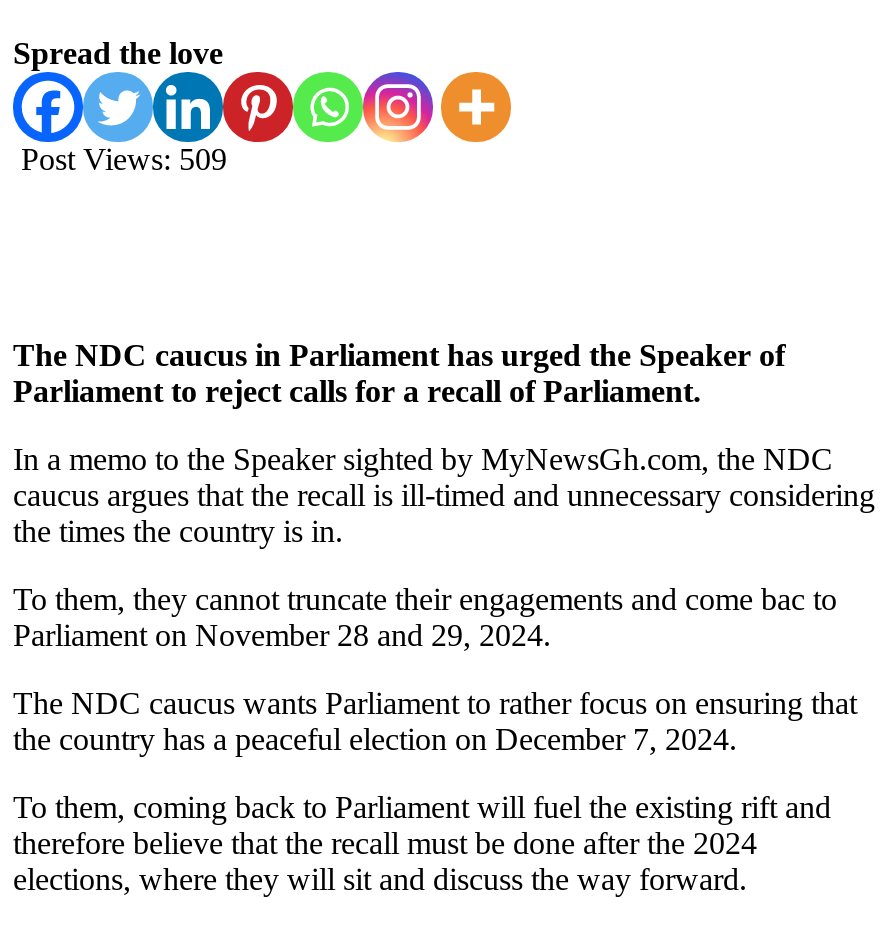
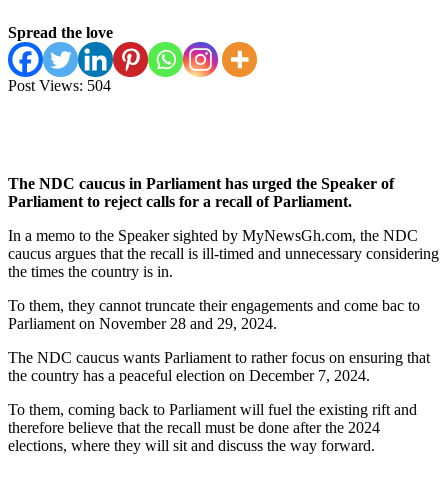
- Post Views: 509
+ Post Views: 504
